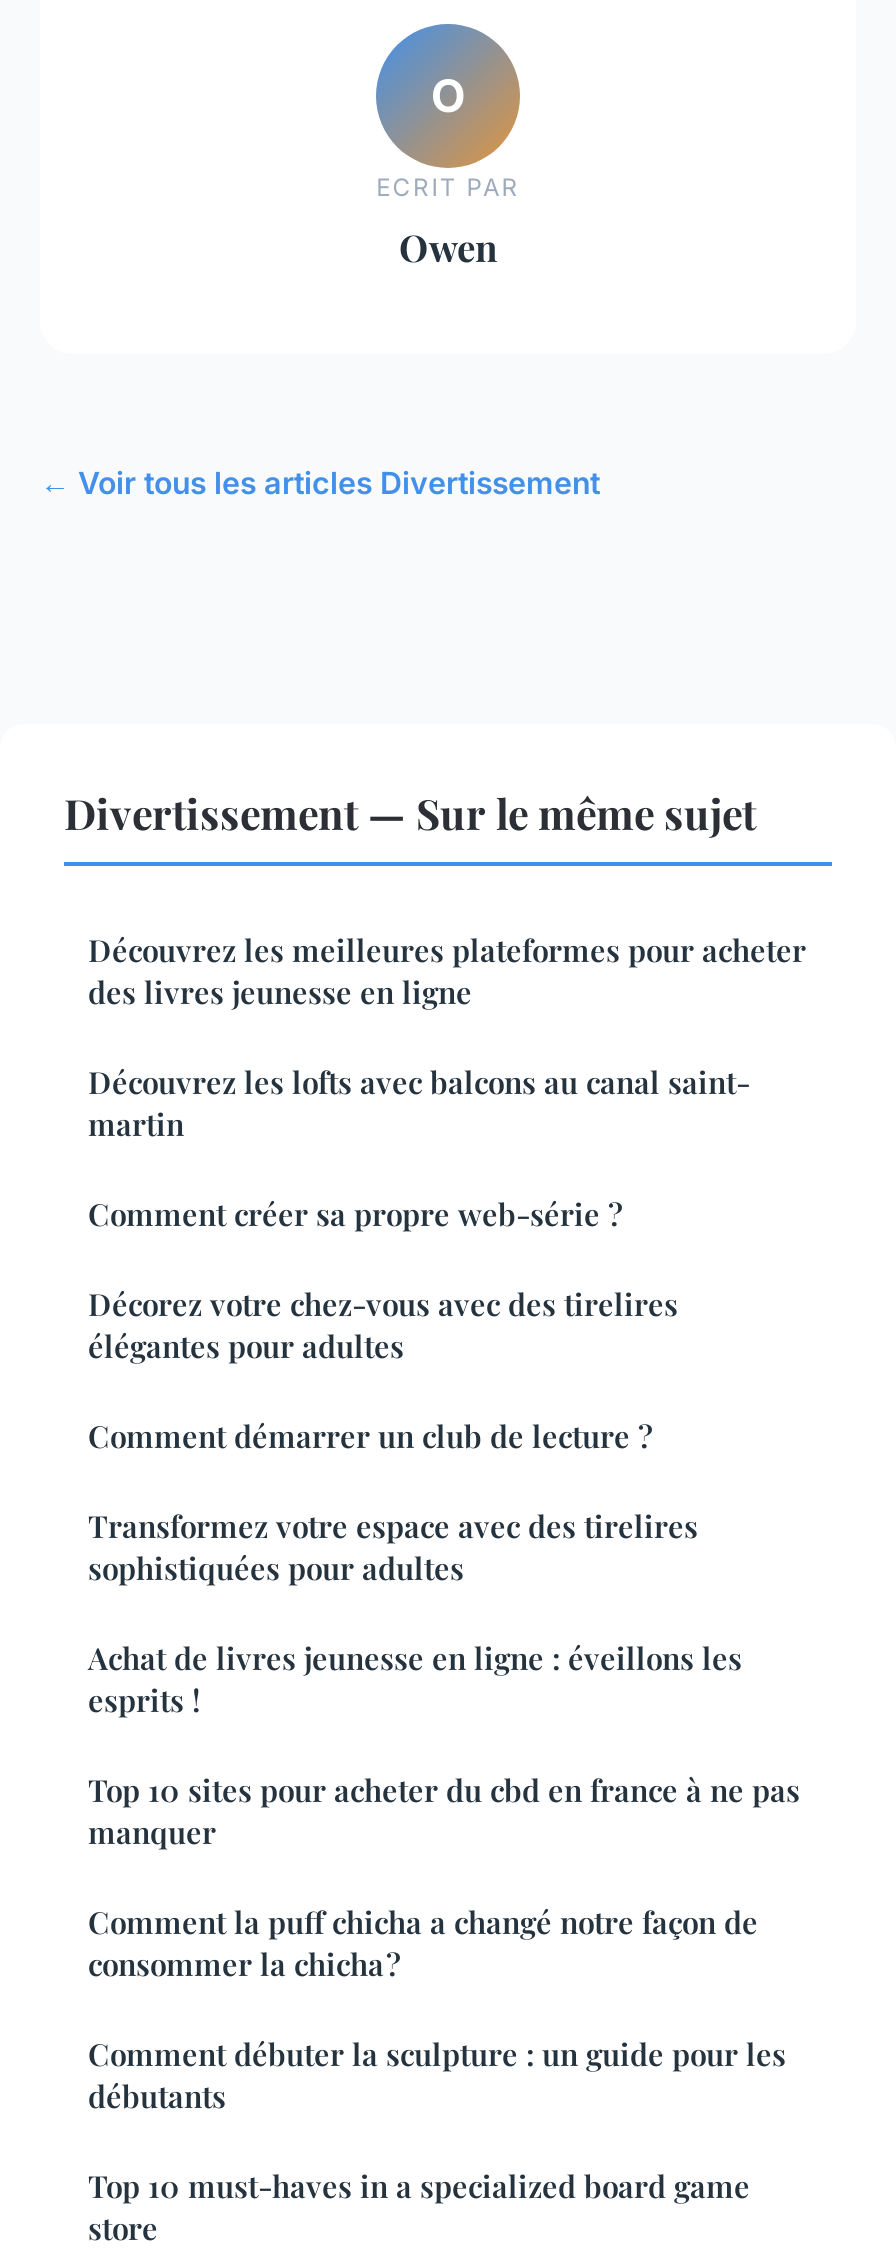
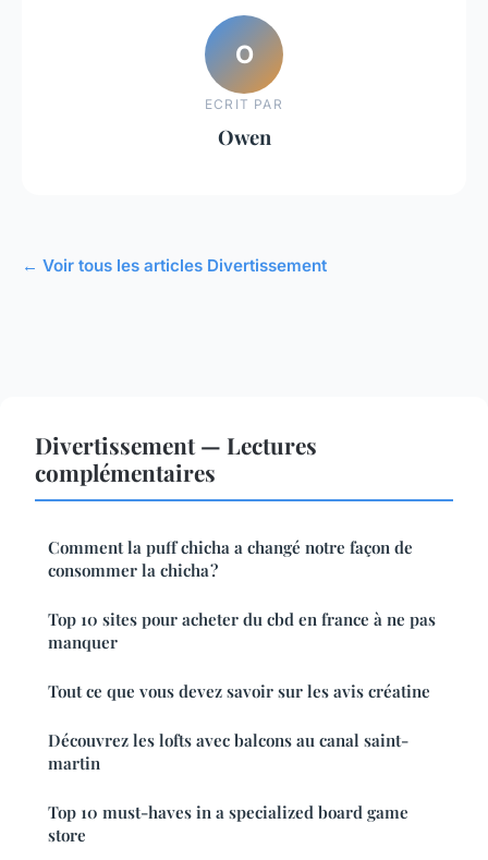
- Divertissement — Sur le même sujet
- Découvrez les meilleures plateformes pour acheter
- des livres jeunesse en ligne
- Comment créer sa propre web-série ?
- Décorez votre chez-vous avec des tirelires
- élégantes pour adultes
- Comment démarrer un club de lecture ?
- Transformez votre espace avec des tirelires
- sophistiquées pour adultes
- Achat de livres jeunesse en ligne : éveillons les
- esprits !
+ Divertissement — Lectures
+ complémentaires

moved down: Découvrez les lofts avec balcons au canal saint- | martin

moved down: Top 10 sites pour acheter du cbd en france à ne pas | manquer

moved up: Comment la puff chicha a changé notre façon de | consommer la chicha ?

- Comment débuter la sculpture : un guide pour les
- débutants
+ Tout ce que vous devez savoir sur les avis créatine
